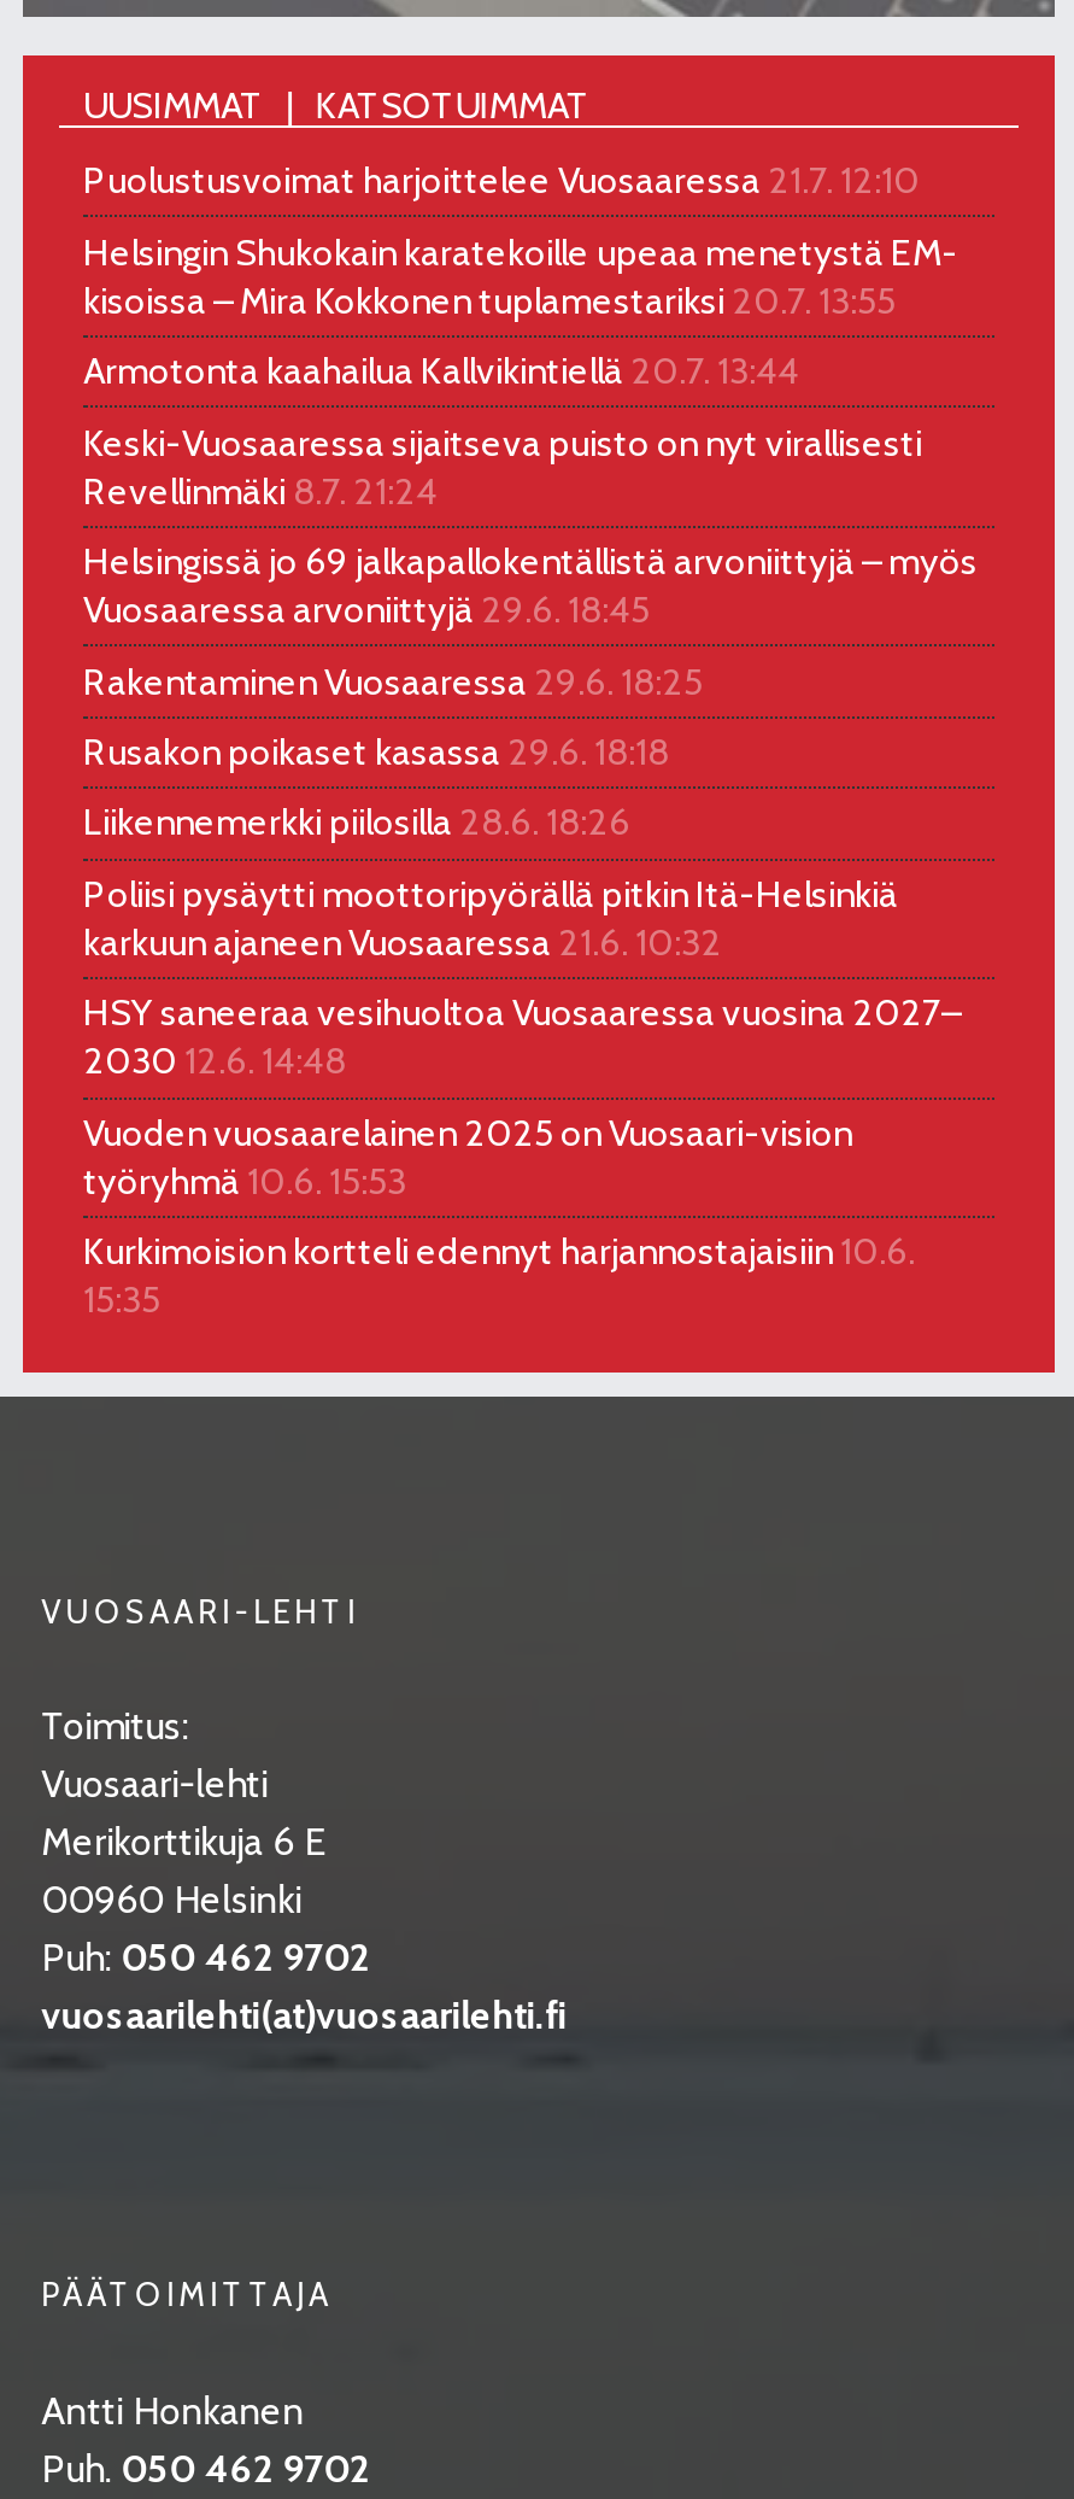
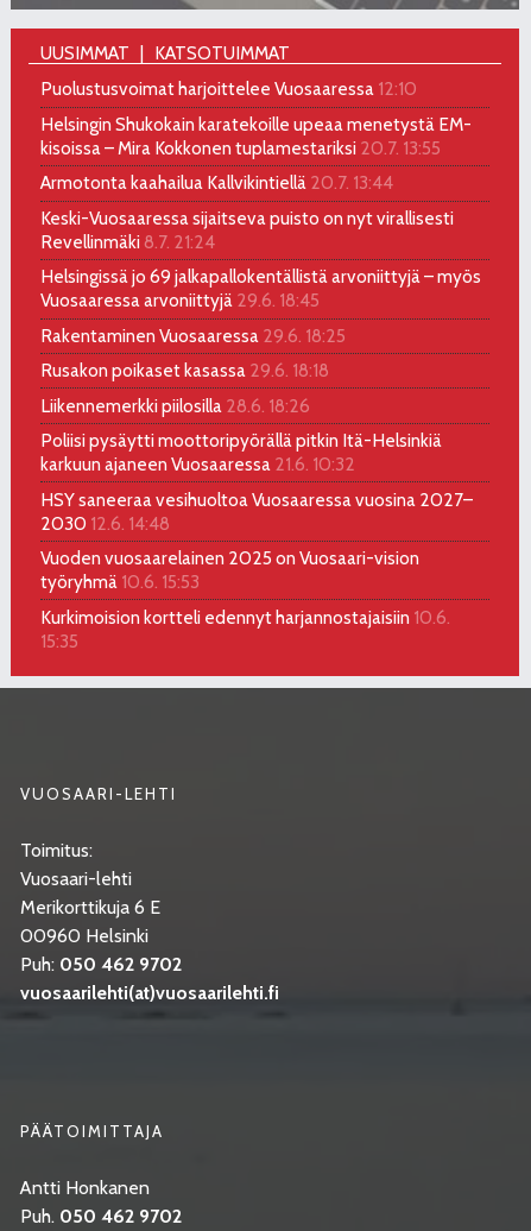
- Puolustusvoimat harjoittelee Vuosaaressa 21.7. 12:10
+ Puolustusvoimat harjoittelee Vuosaaressa 12:10
